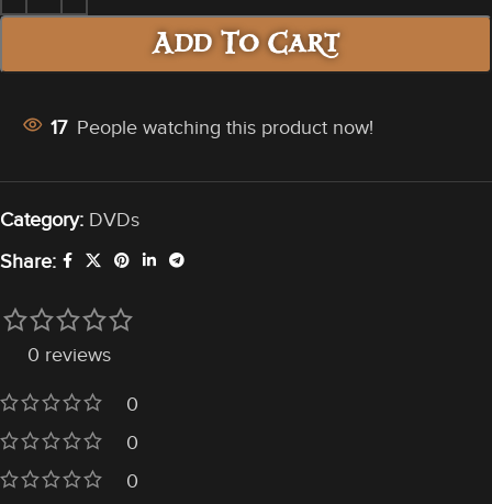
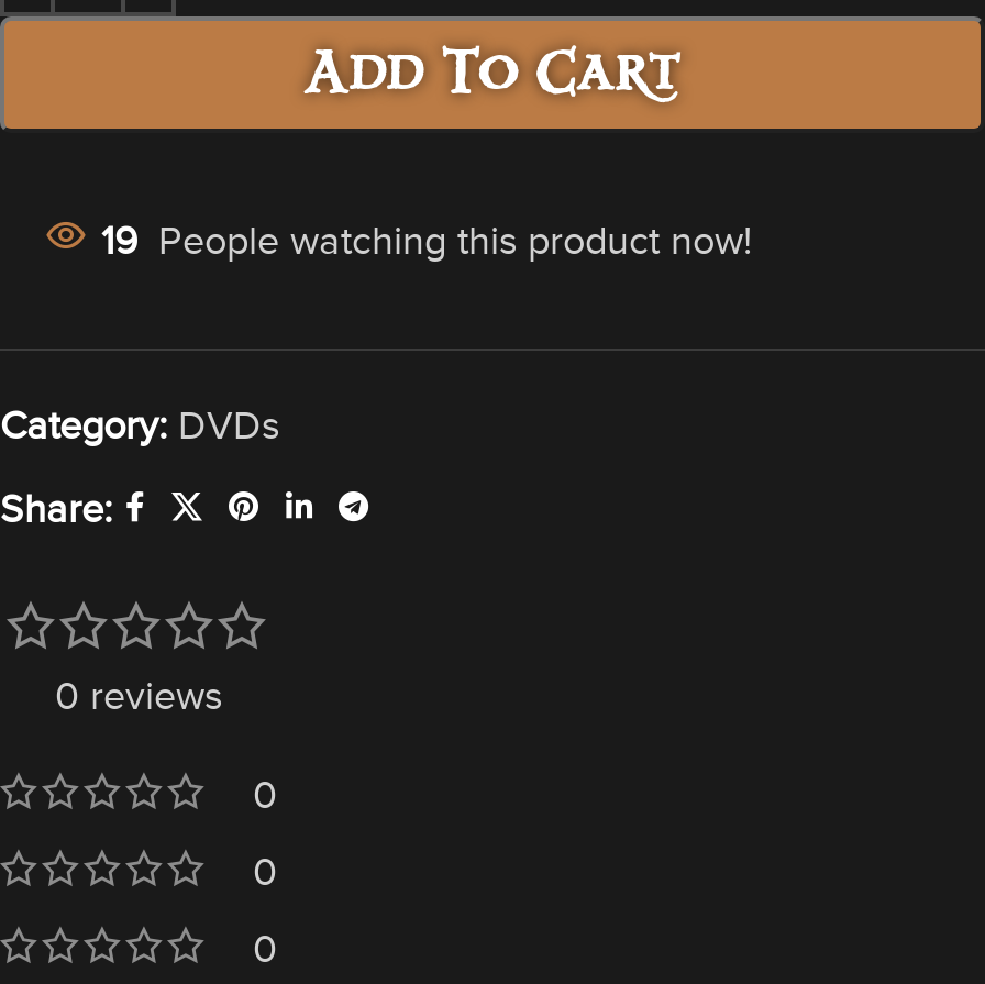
- 17 People watching this product now!
+ 19 People watching this product now!
